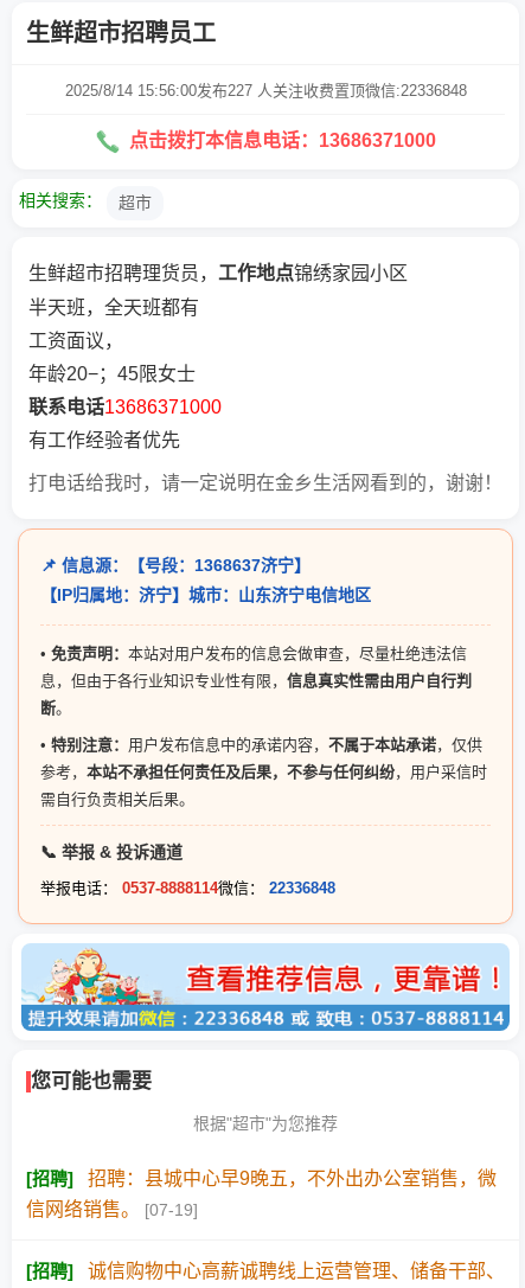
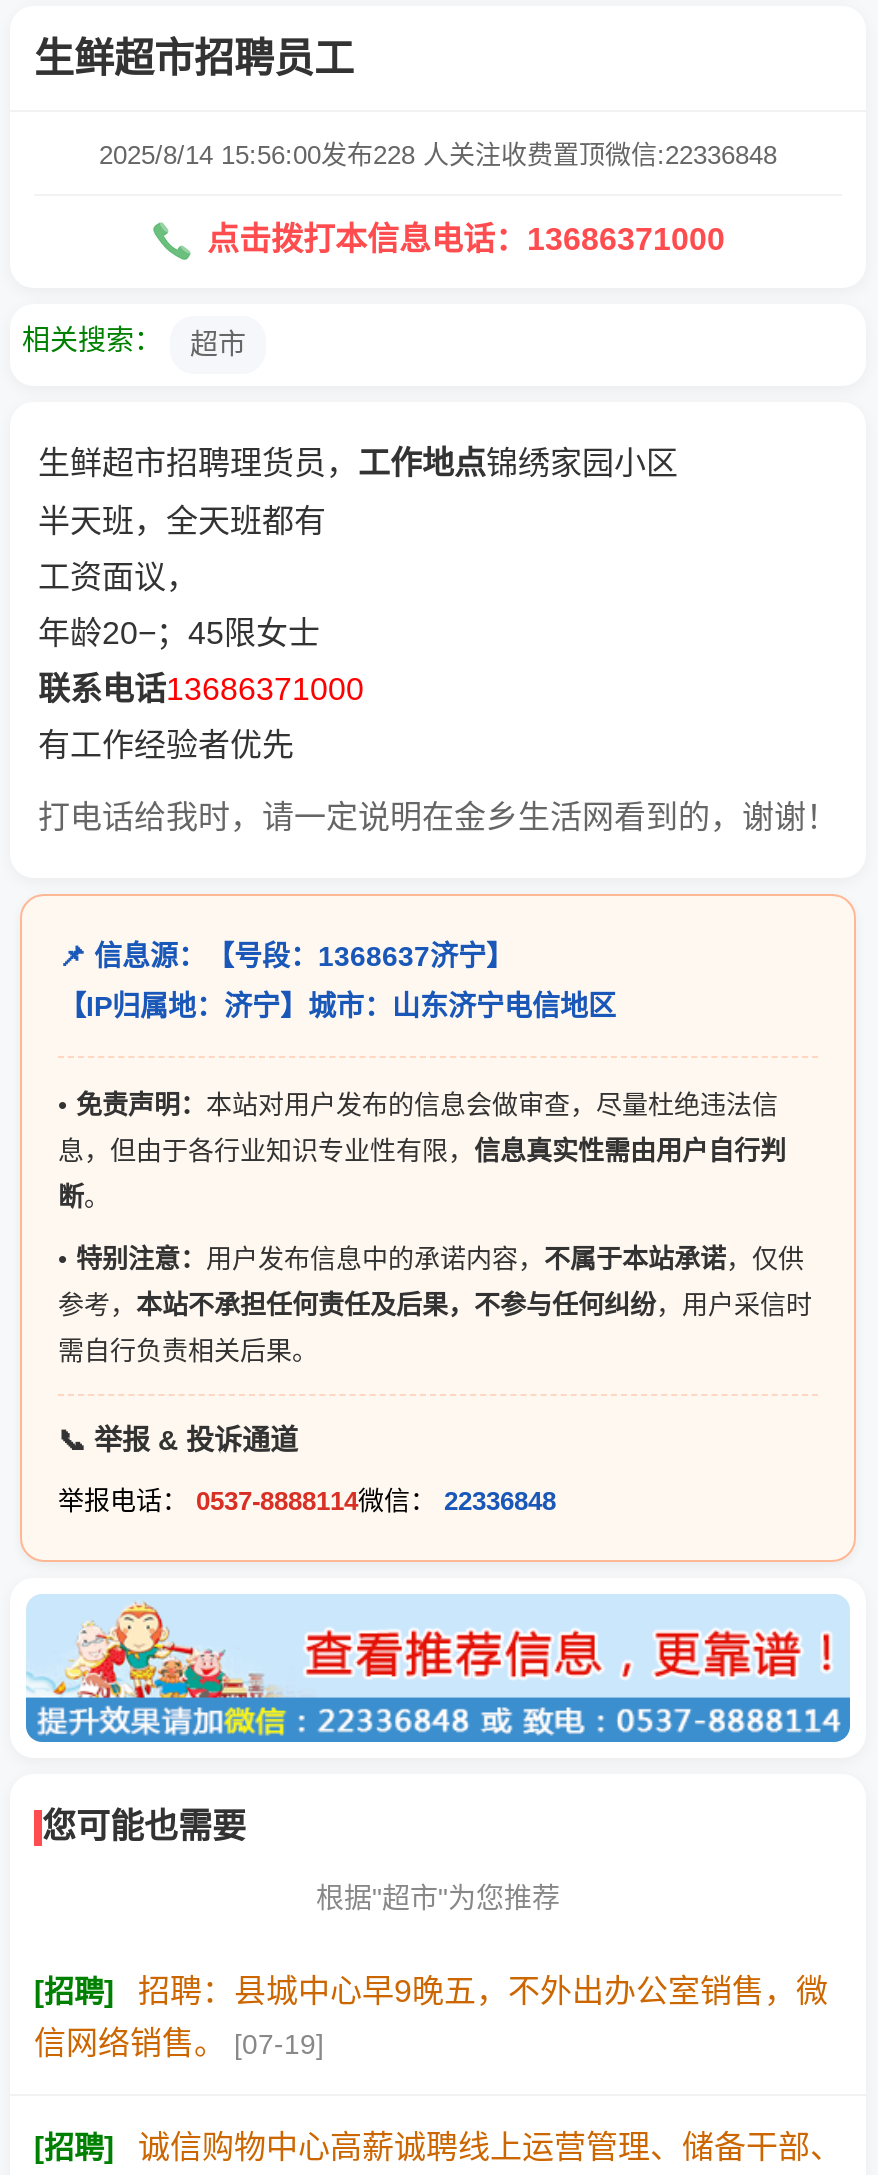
- 2025/8/14 15:56:00发布227 人关注收费置顶微信:22336848
+ 2025/8/14 15:56:00发布228 人关注收费置顶微信:22336848
